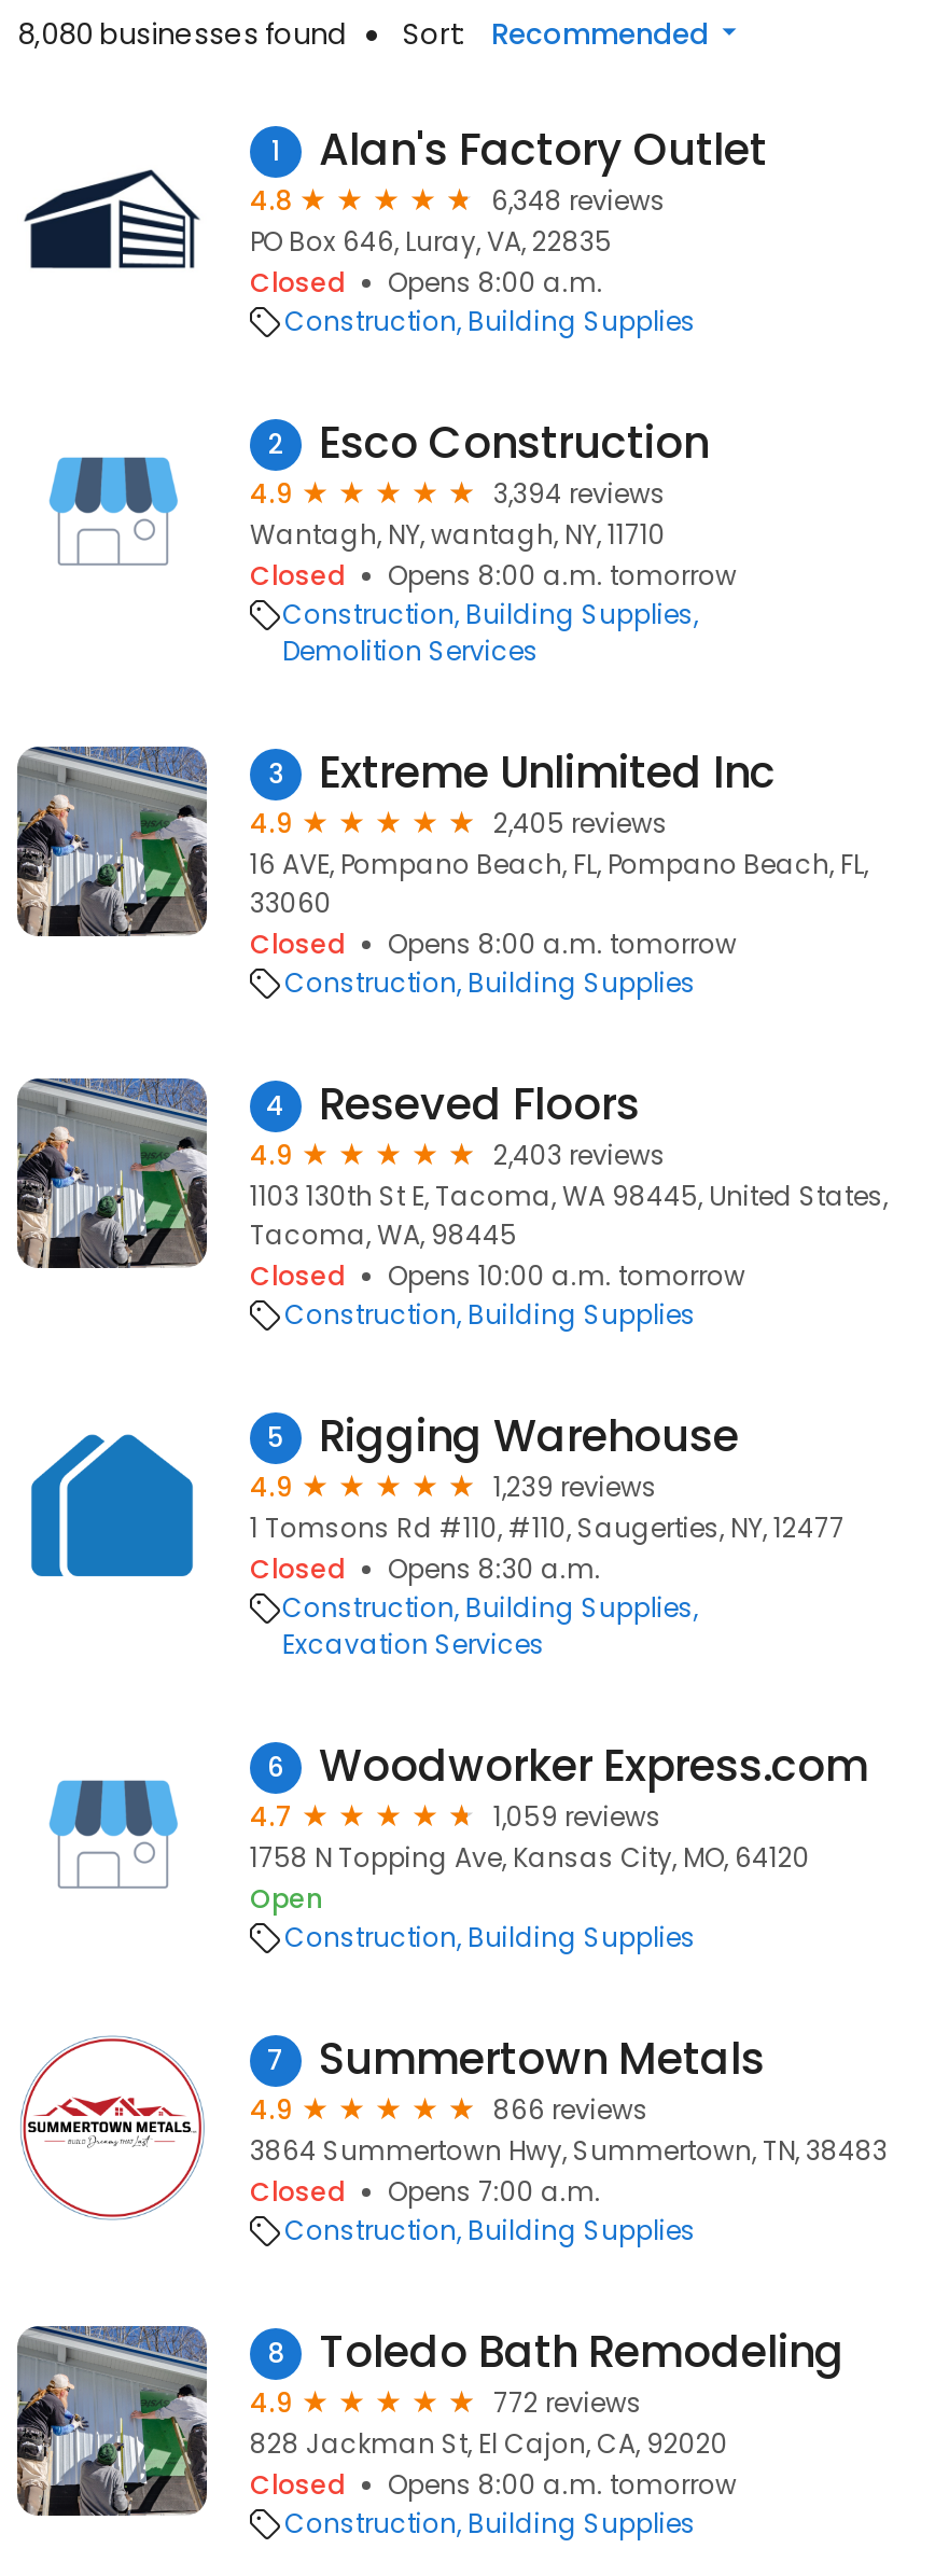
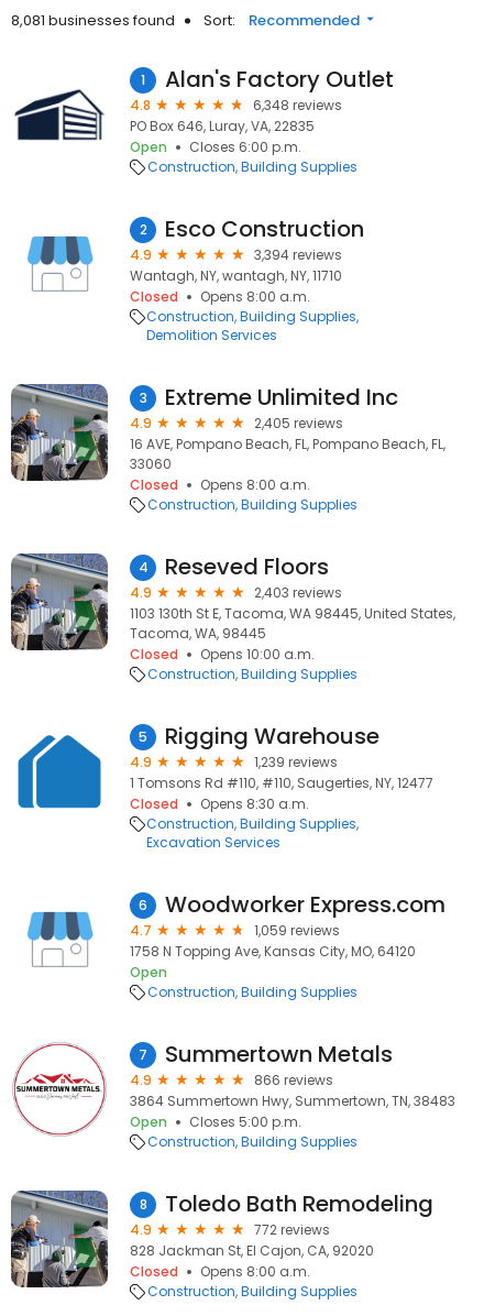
- 8,080 businesses found
+ 8,081 businesses found

- Closed
- Opens 8:00 a.m.
+ Open
+ Closes 6:00 p.m.

- Opens 8:00 a.m. tomorrow
+ Opens 8:00 a.m.

- Opens 8:00 a.m. tomorrow
+ Opens 8:00 a.m.

- Opens 10:00 a.m. tomorrow
+ Opens 10:00 a.m.

- Closed
- Opens 7:00 a.m.
+ Open
+ Closes 5:00 p.m.

- Opens 8:00 a.m. tomorrow
+ Opens 8:00 a.m.
